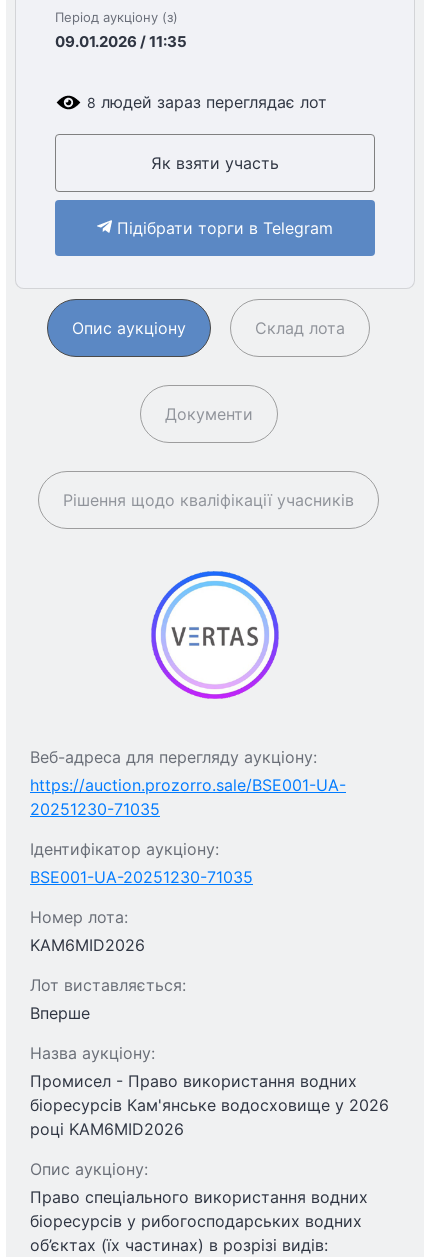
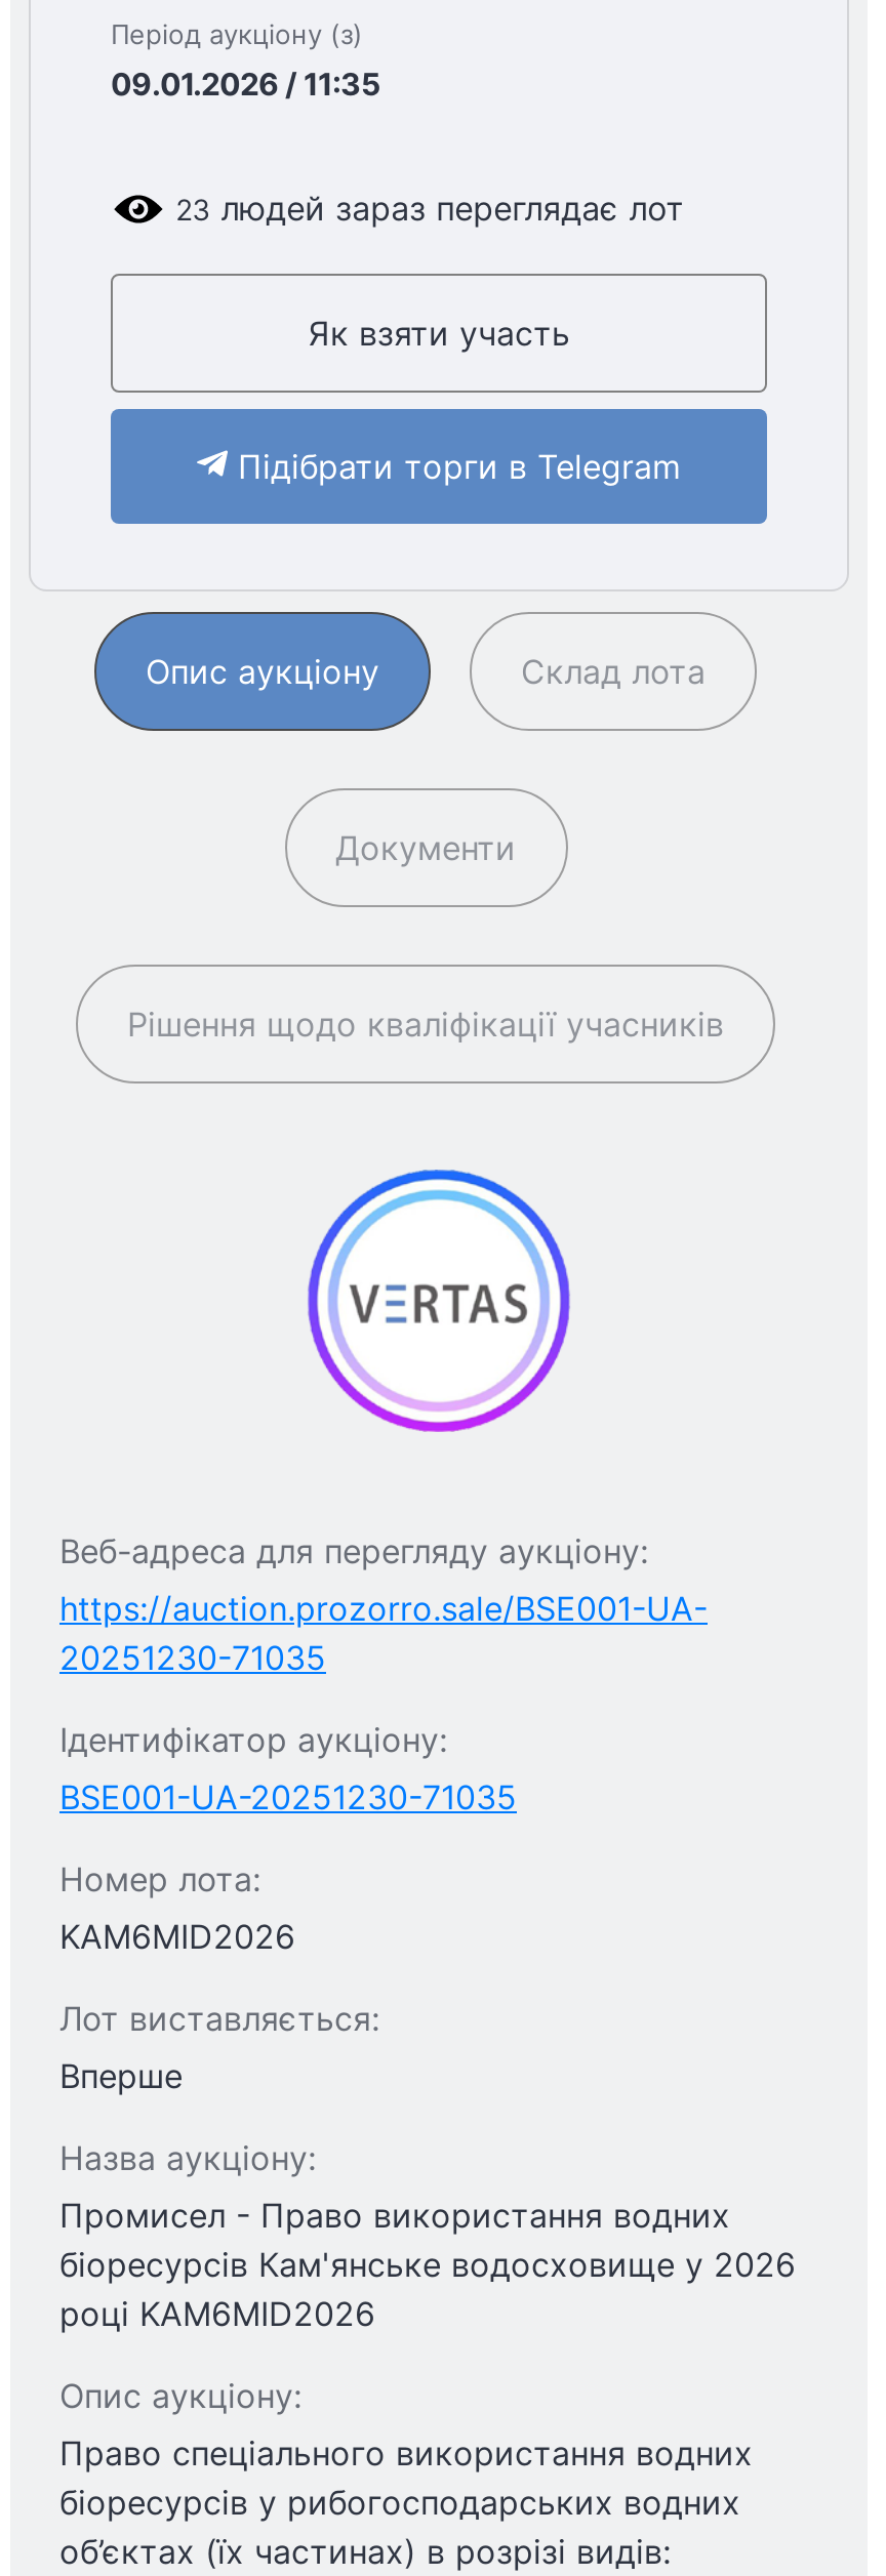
- 8 людей зараз переглядає лот
+ 23 людей зараз переглядає лот
